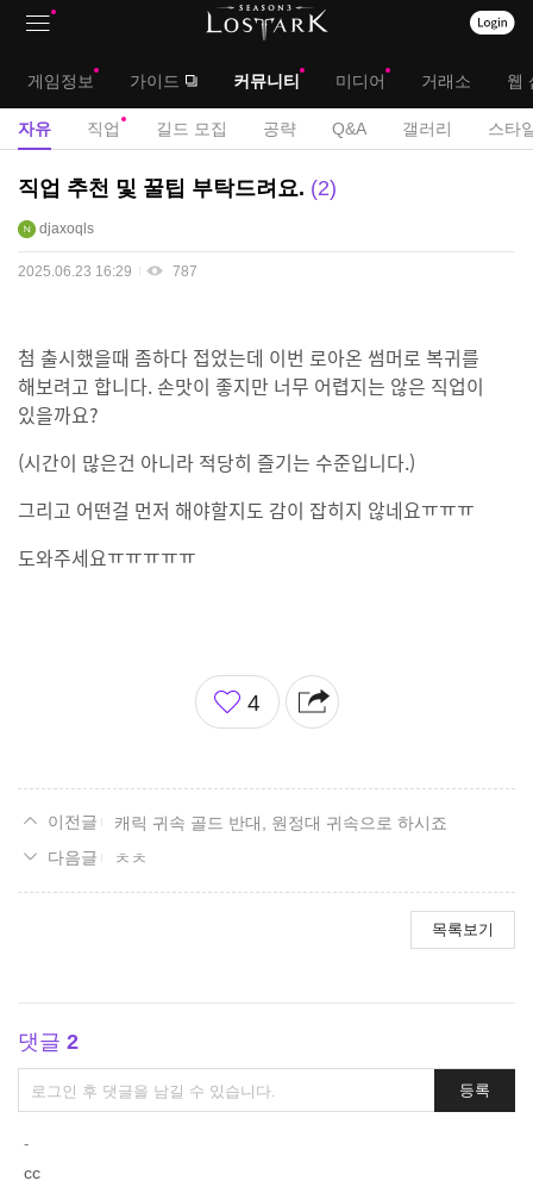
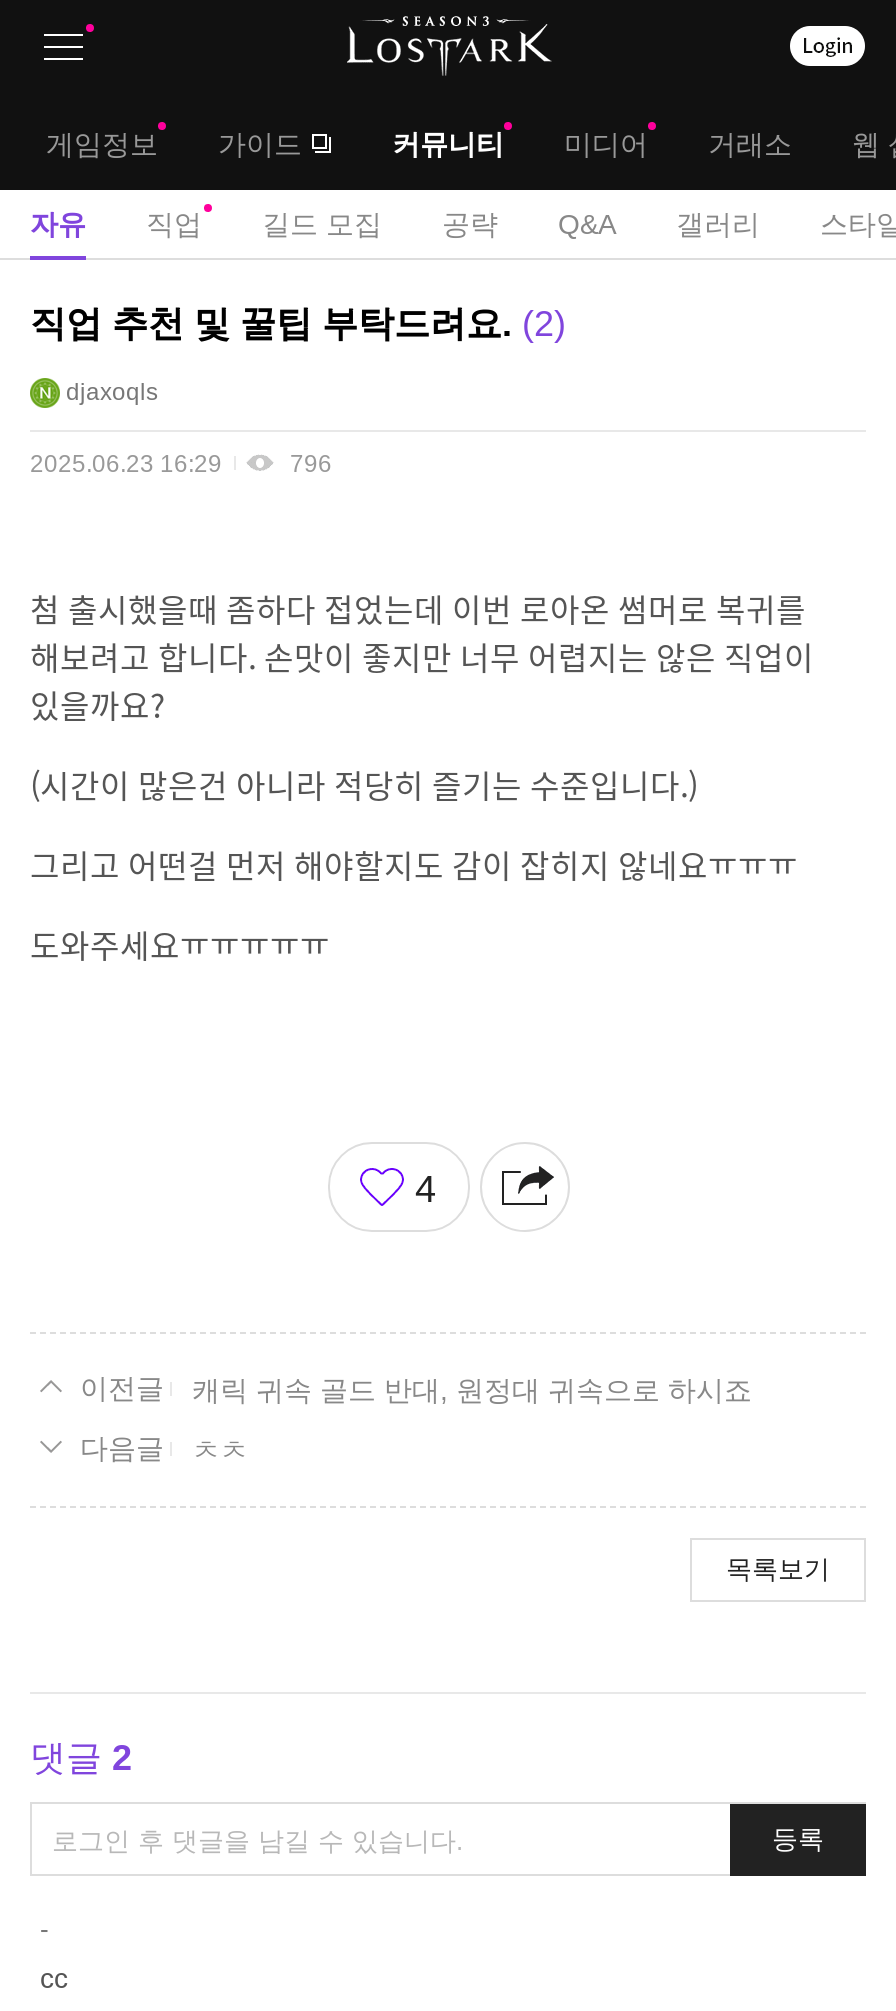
- 787
+ 796
